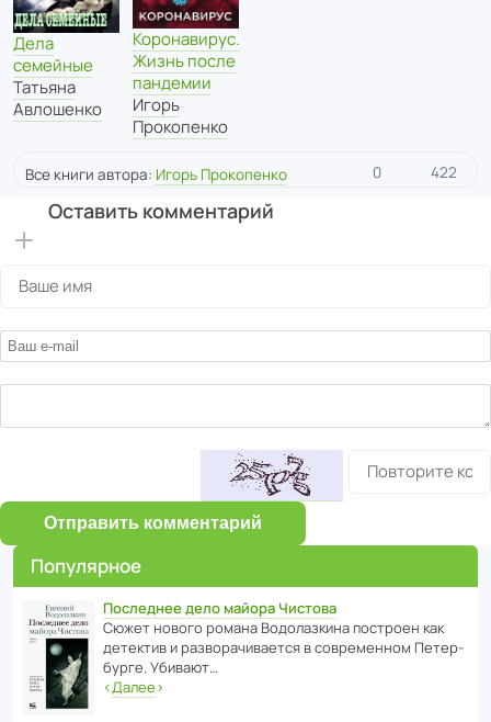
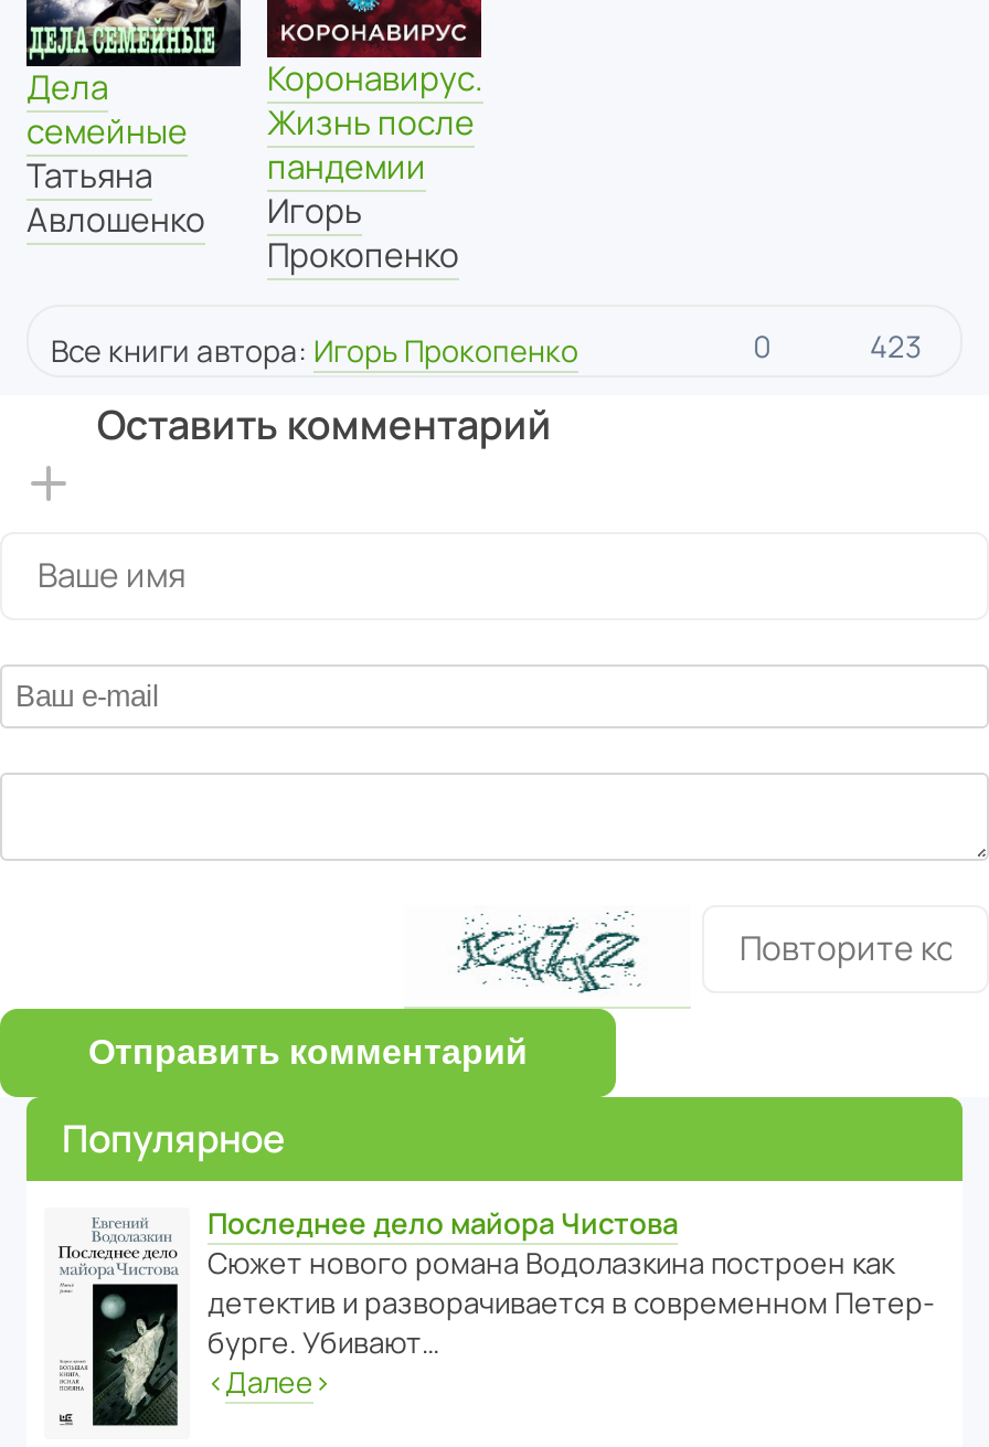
- 422
+ 423

- [image]
+ [image]
